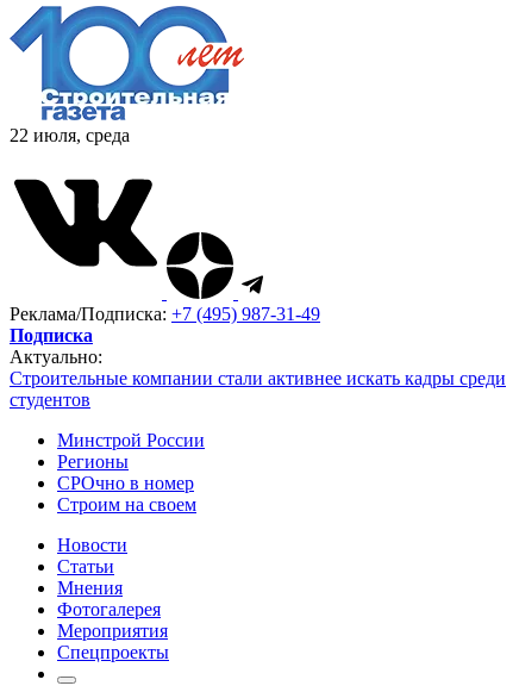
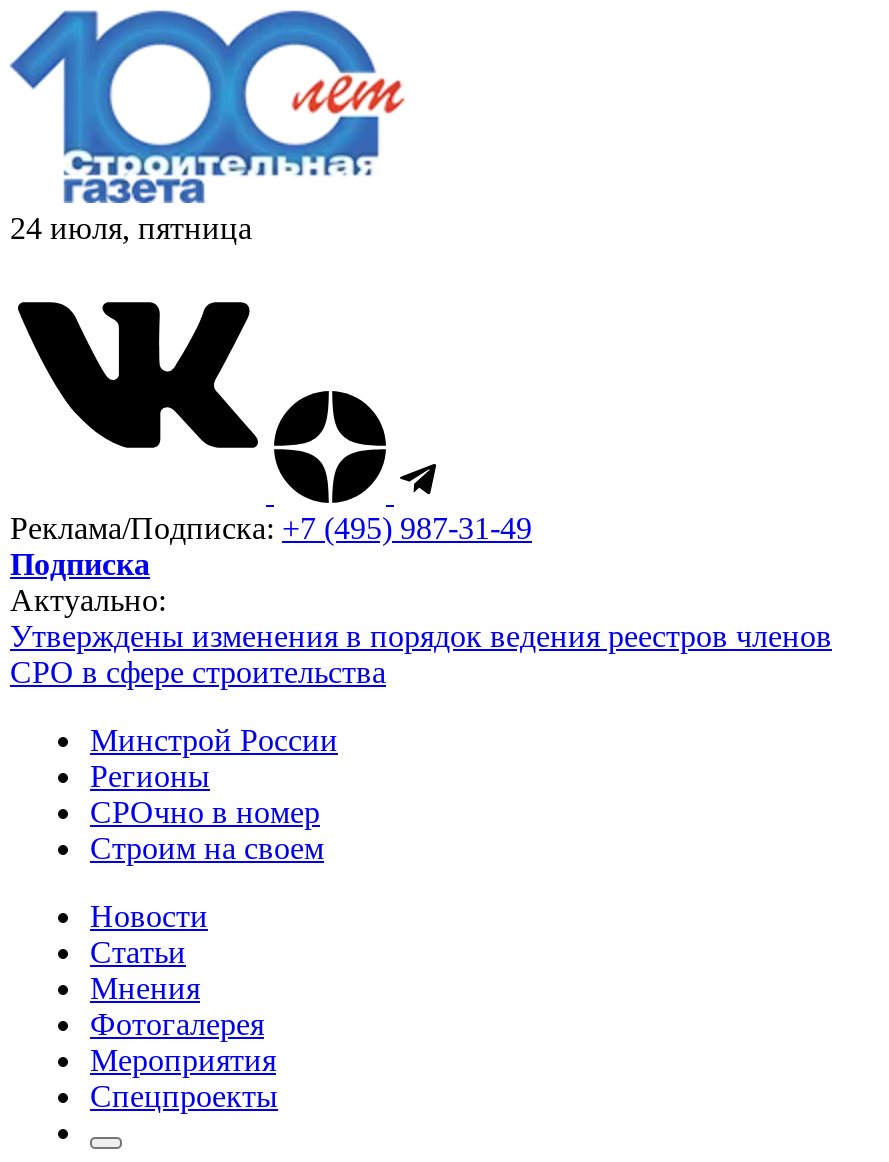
- 22 июля, среда
+ 24 июля, пятница

- Строительные компании стали активнее искать кадры среди
- студентов
+ Утверждены изменения в порядок ведения реестров членов
+ СРО в сфере строительства
